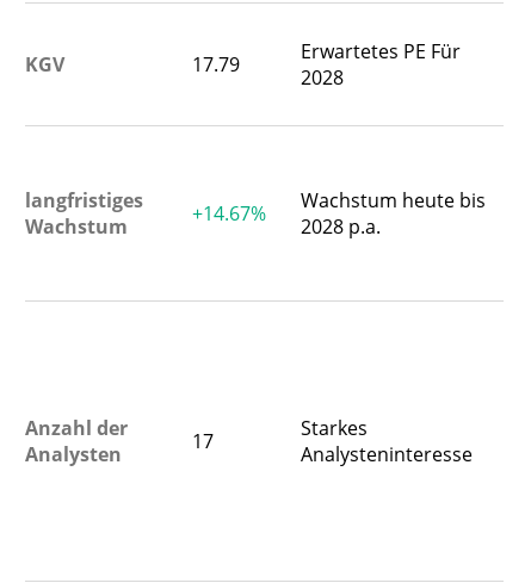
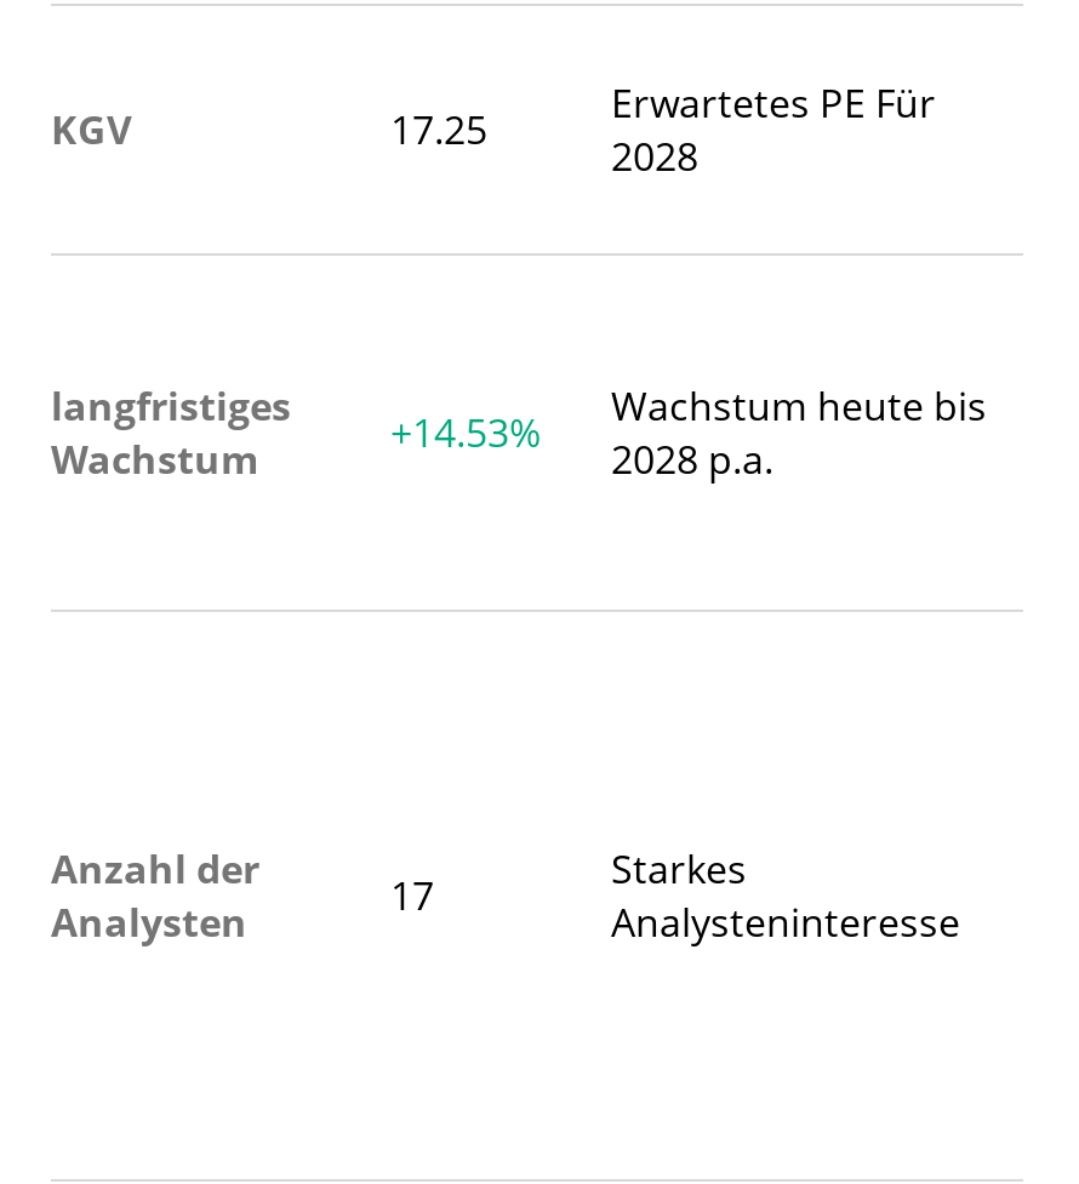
- 17.79
+ 17.25

- +14.67%
+ +14.53%
